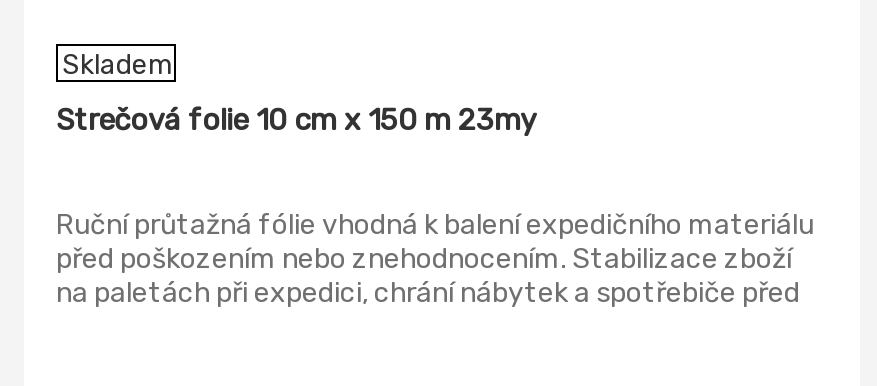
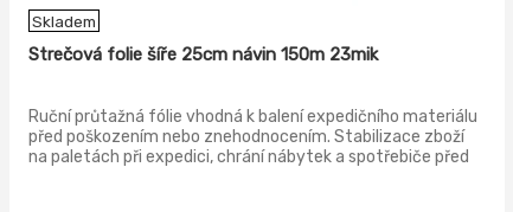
- Strečová folie 10 cm x 150 m 23my
+ Strečová folie šíře 25cm návin 150m 23mik
